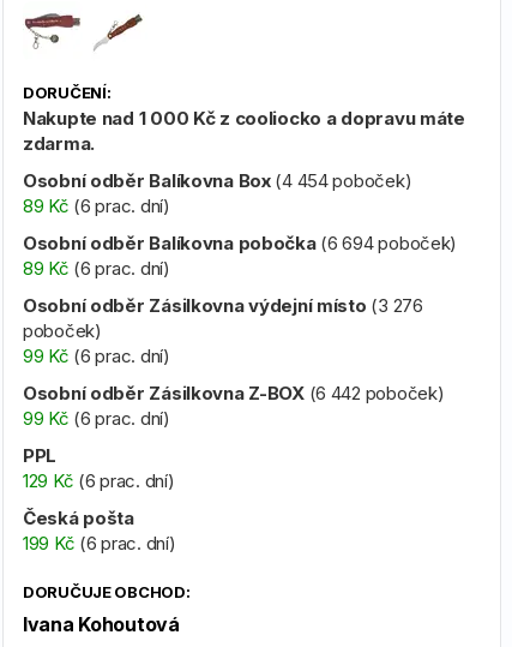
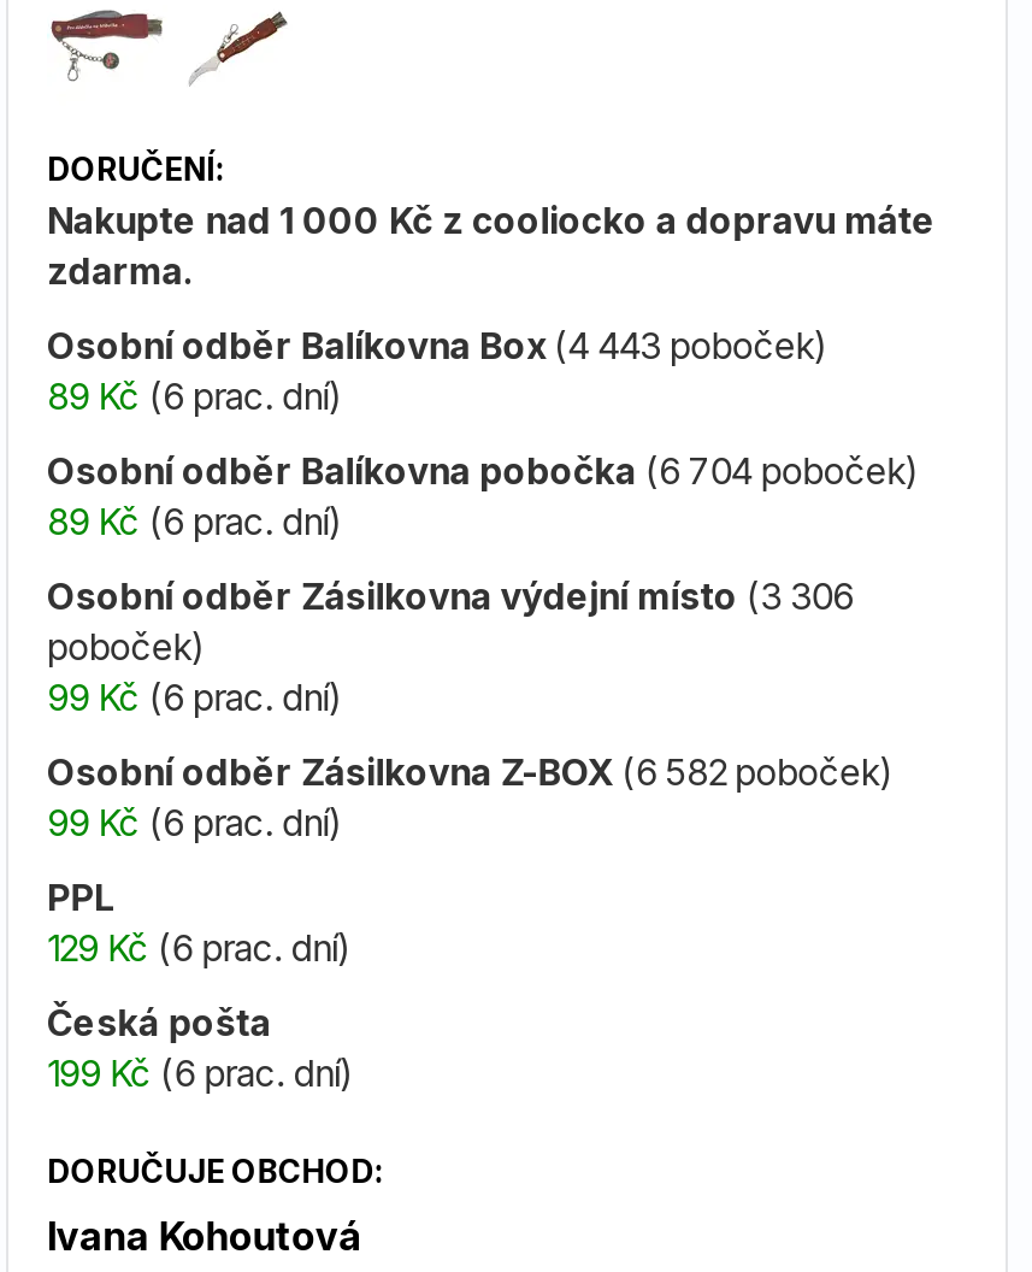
- Osobní odběr Balíkovna Box (4 454 poboček)
+ Osobní odběr Balíkovna Box (4 443 poboček)

- Osobní odběr Balíkovna pobočka (6 694 poboček)
+ Osobní odběr Balíkovna pobočka (6 704 poboček)

- Osobní odběr Zásilkovna výdejní místo (3 276
+ Osobní odběr Zásilkovna výdejní místo (3 306

- Osobní odběr Zásilkovna Z-BOX (6 442 poboček)
+ Osobní odběr Zásilkovna Z-BOX (6 582 poboček)
